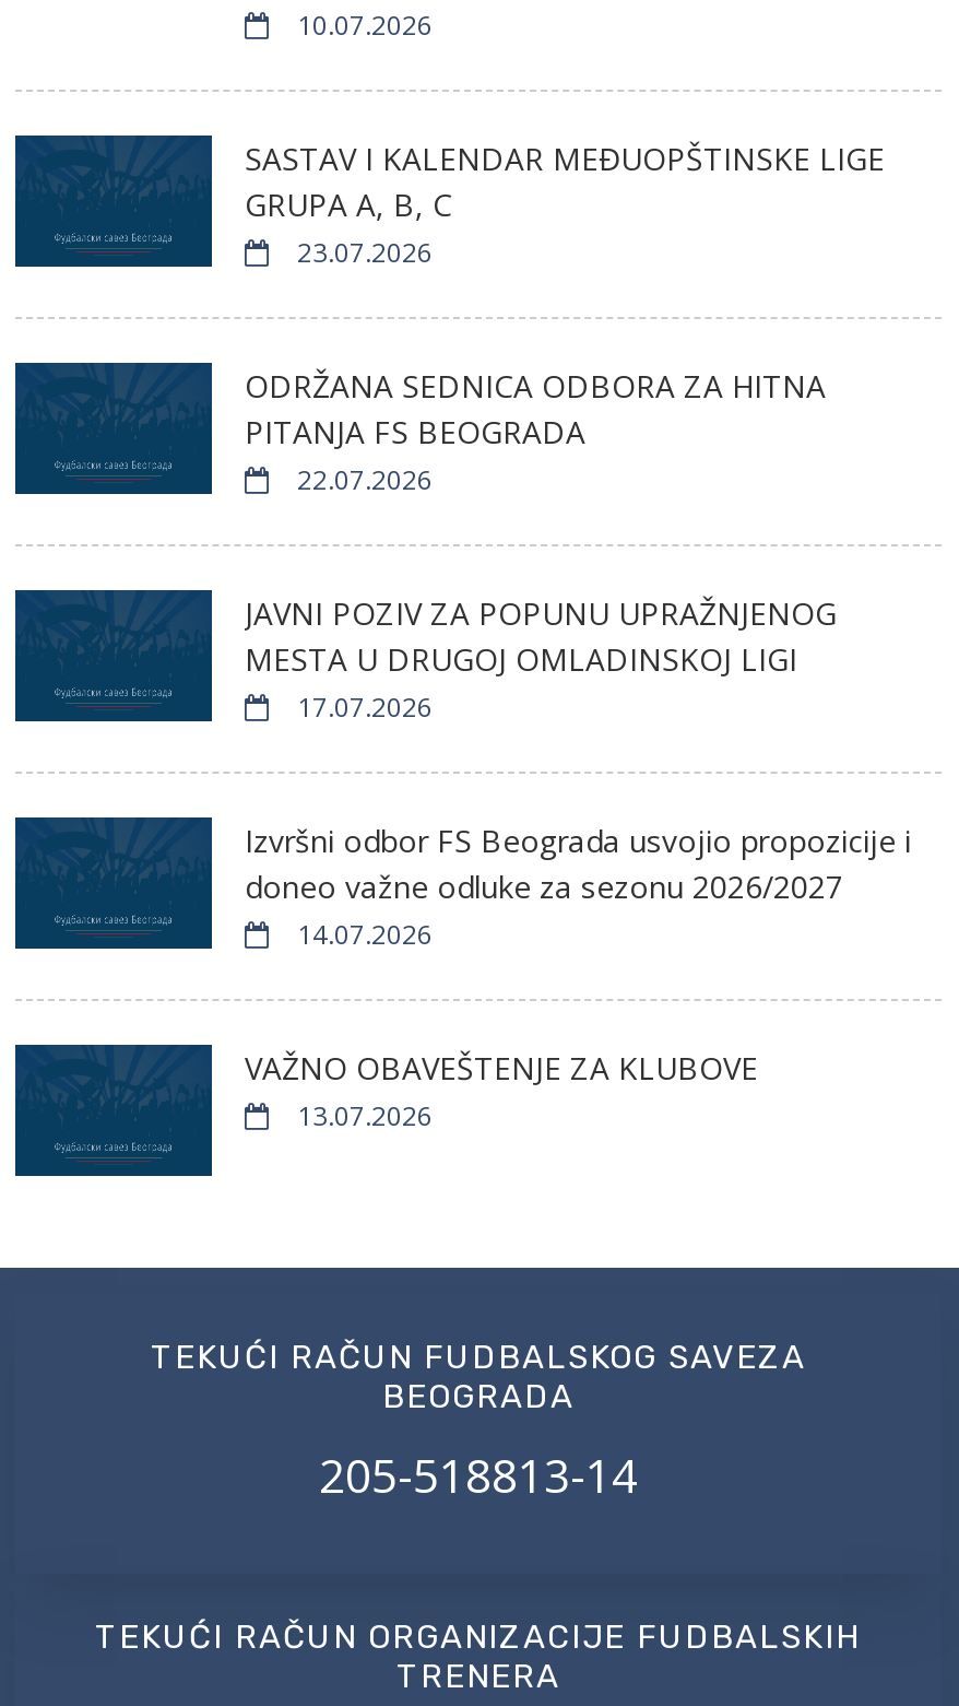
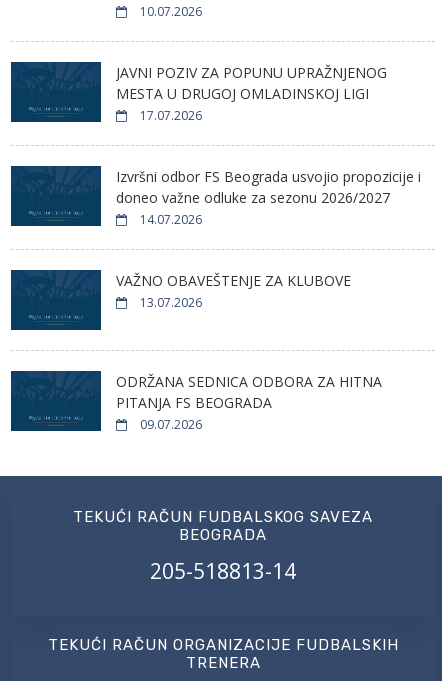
- SASTAV I KALENDAR MEĐUOPŠTINSKE LIGE
- GRUPA A, B, C
- 23.07.2026
- 22.07.2026

moved down: ODRŽANA SEDNICA ODBORA ZA HITNA | PITANJA FS BEOGRADA

moved up: JAVNI POZIV ZA POPUNU UPRAŽNJENOG | MESTA U DRUGOJ OMLADINSKOJ LIGI | 17.07.2026 | Izvršni odbor FS Beograda usvojio propozicije i | doneo važne odluke za sezonu 2026/2027 | 14.07.2026 | VAŽNO OBAVEŠTENJE ZA KLUBOVE | 13.07.2026

+ 09.07.2026
